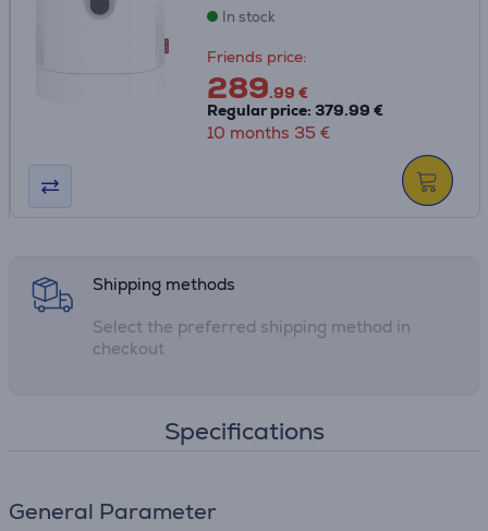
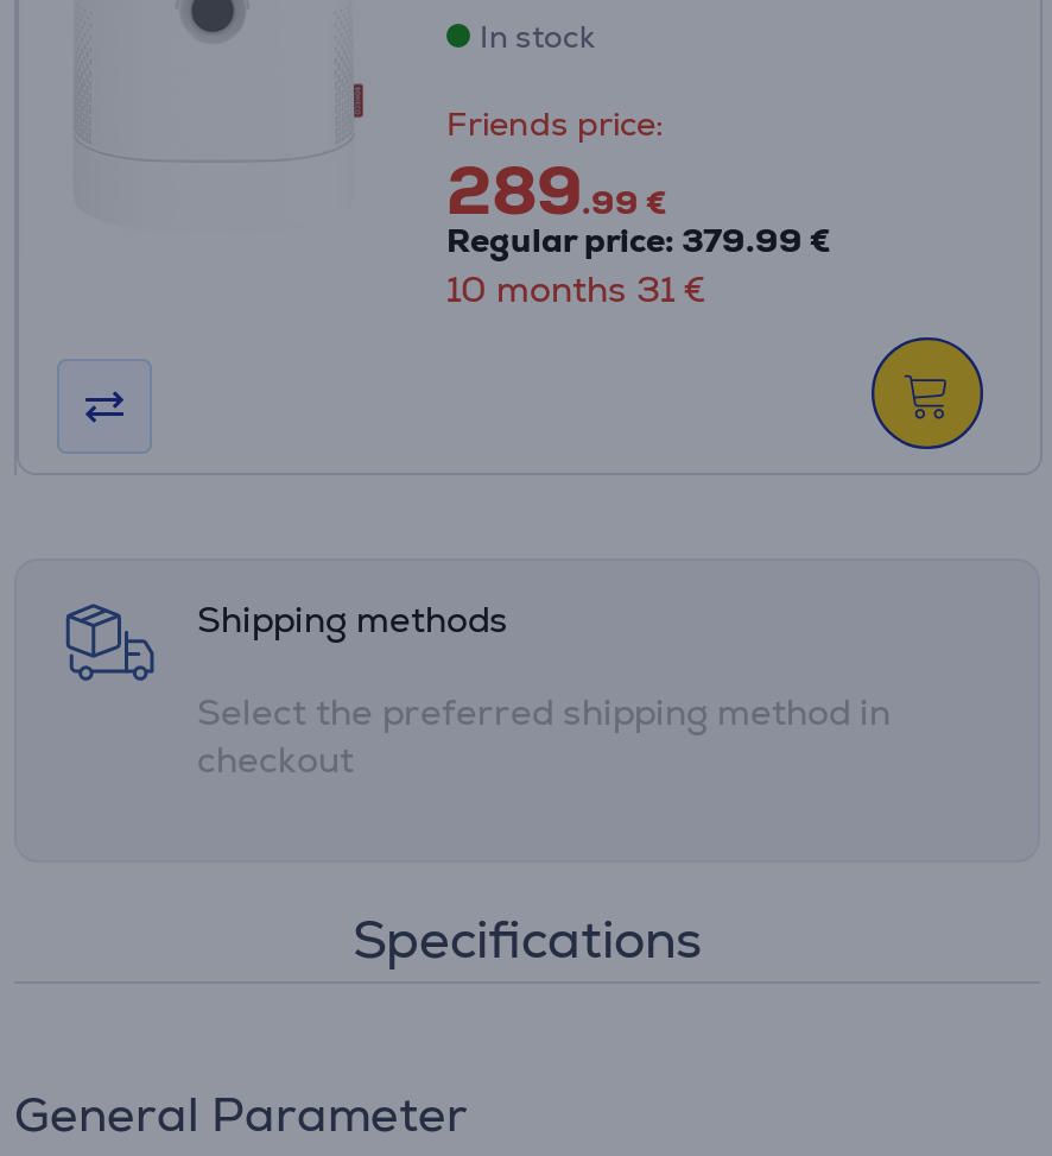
- 10 months 35 €
+ 10 months 31 €
